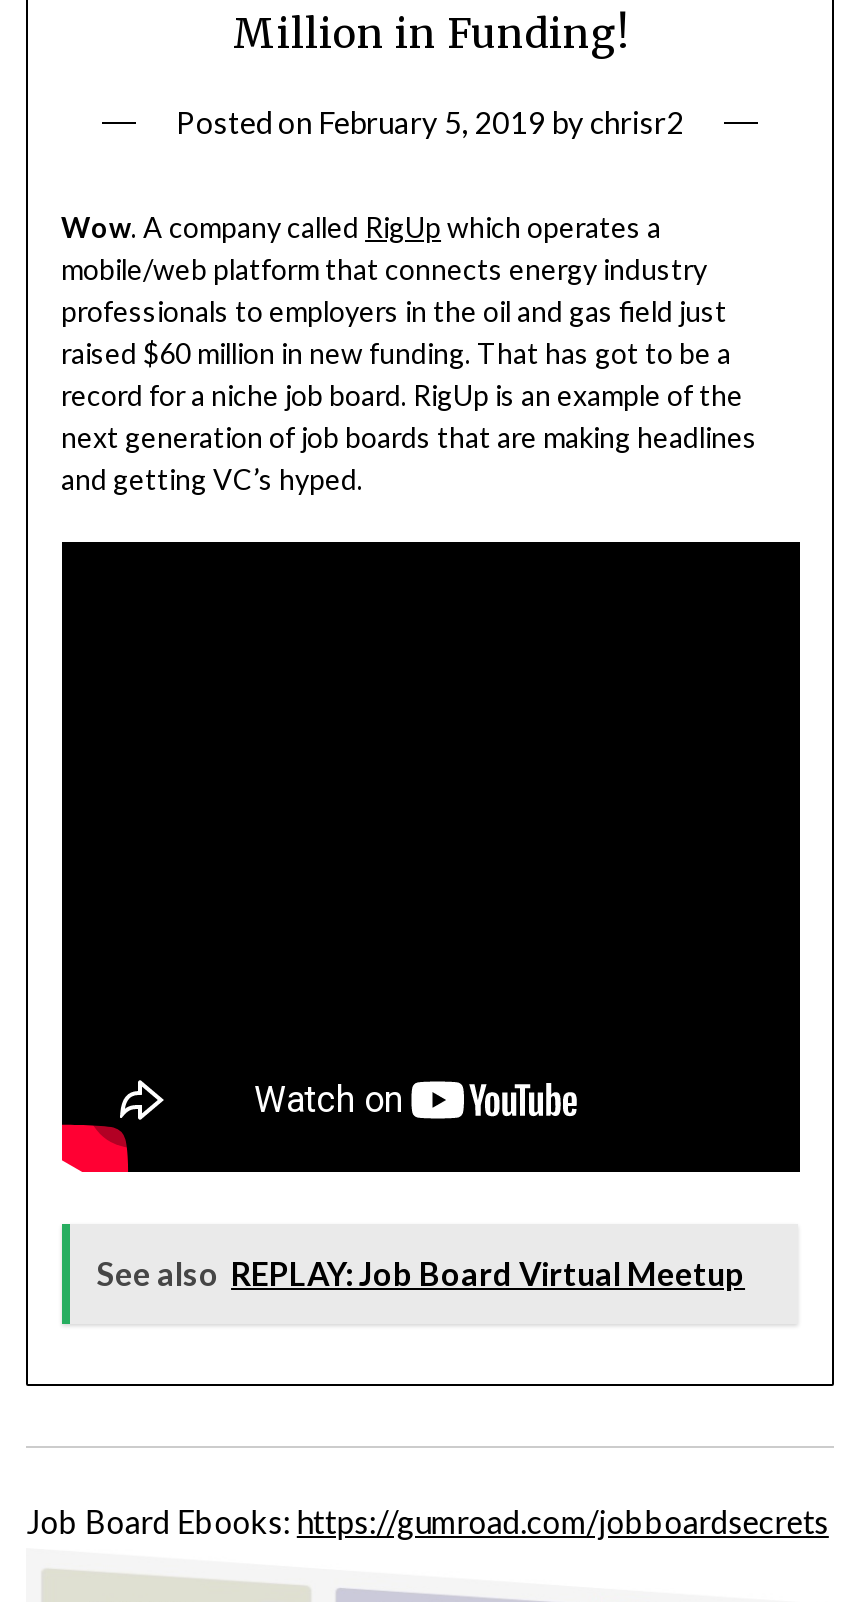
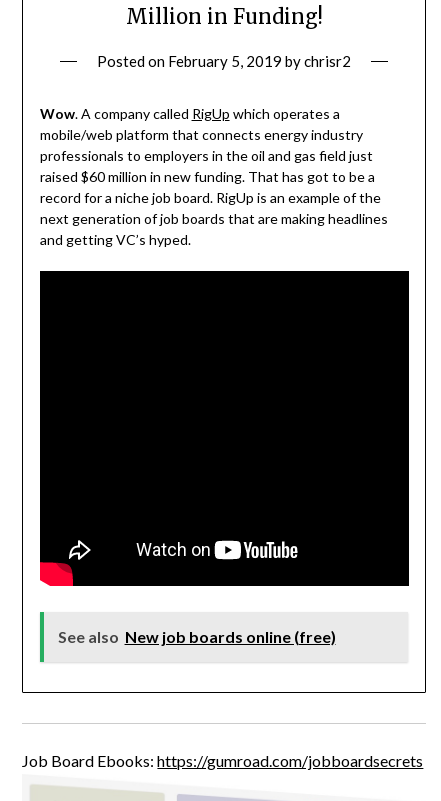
- See also REPLAY: Job Board Virtual Meetup
+ See also New job boards online (free)
